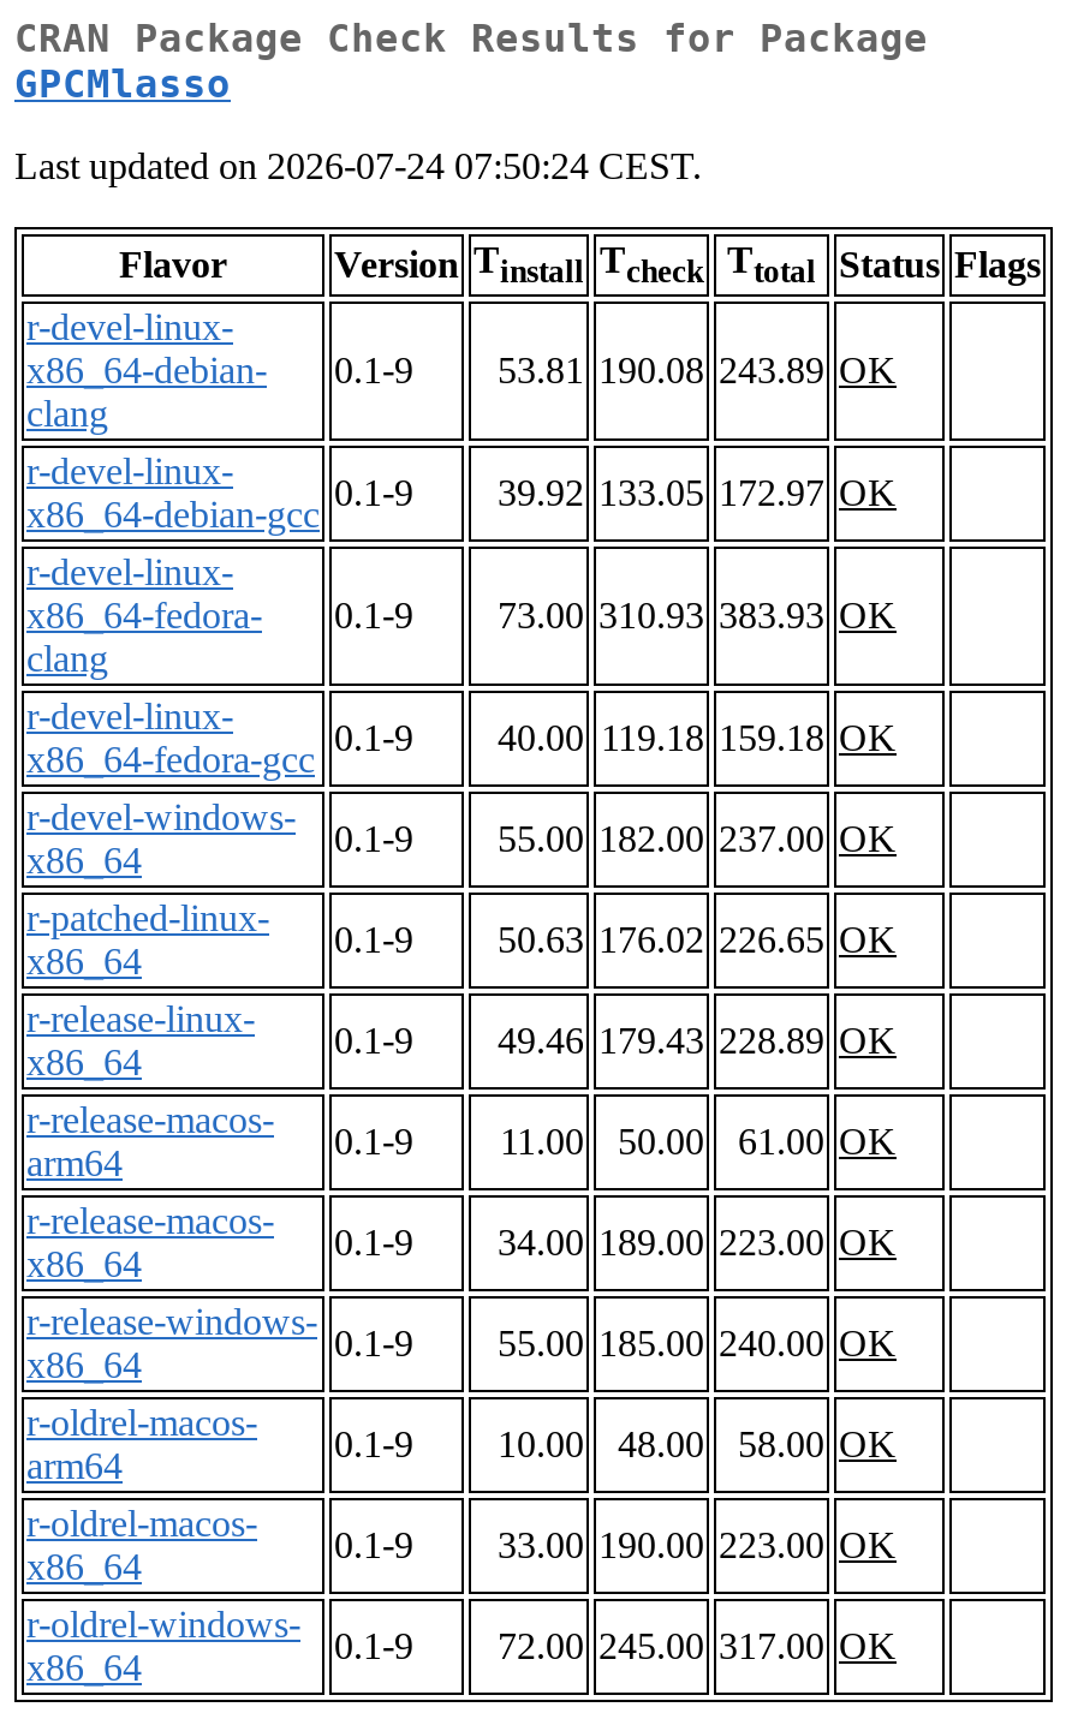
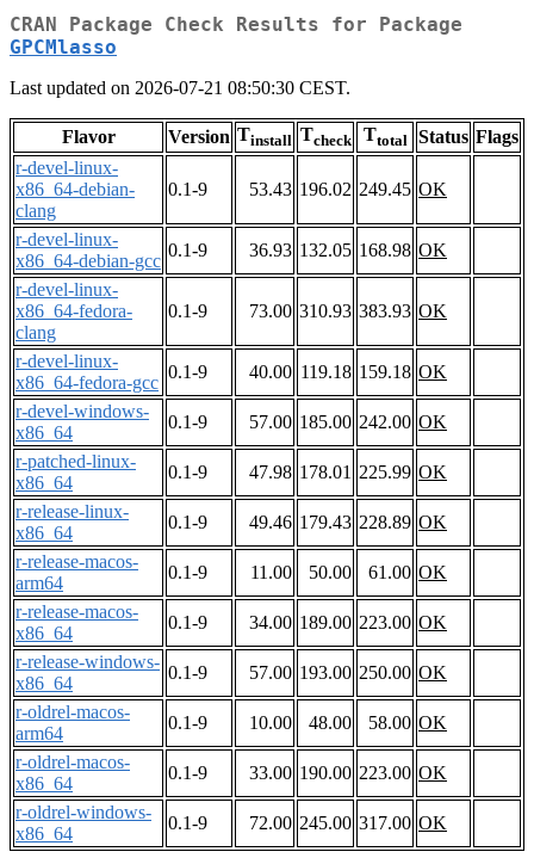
- Last updated on 2026-07-24 07:50:24 CEST.
+ Last updated on 2026-07-21 08:50:30 CEST.

- 53.81 190.08 243.89 OK
+ 53.43 196.02 249.45 OK

- 39.92 133.05 172.97 OK
+ 36.93 132.05 168.98 OK

- 55.00 182.00 237.00 OK
+ 57.00 185.00 242.00 OK

- 50.63 176.02 226.65 OK
+ 47.98 178.01 225.99 OK

- 55.00 185.00 240.00 OK
+ 57.00 193.00 250.00 OK
